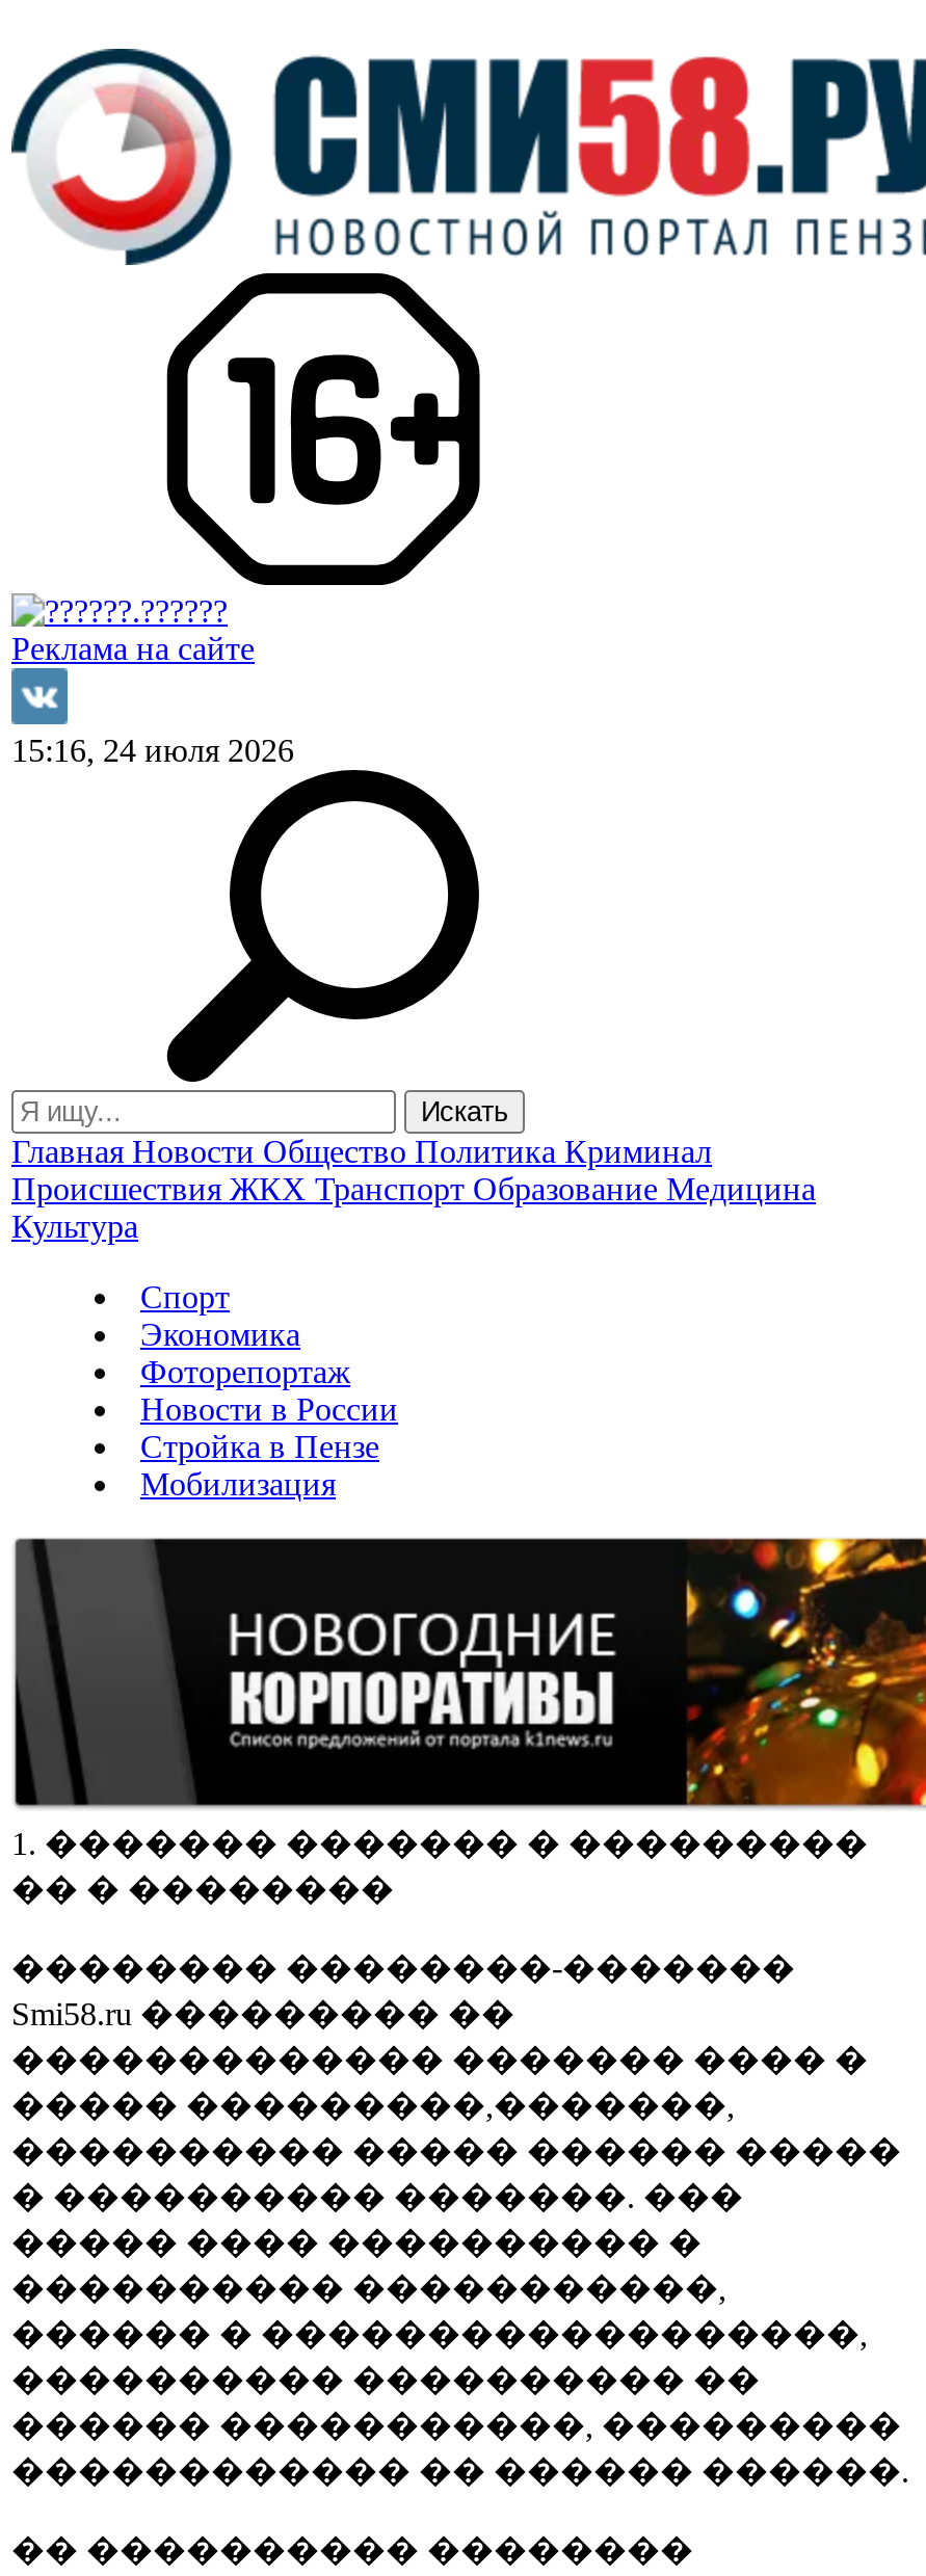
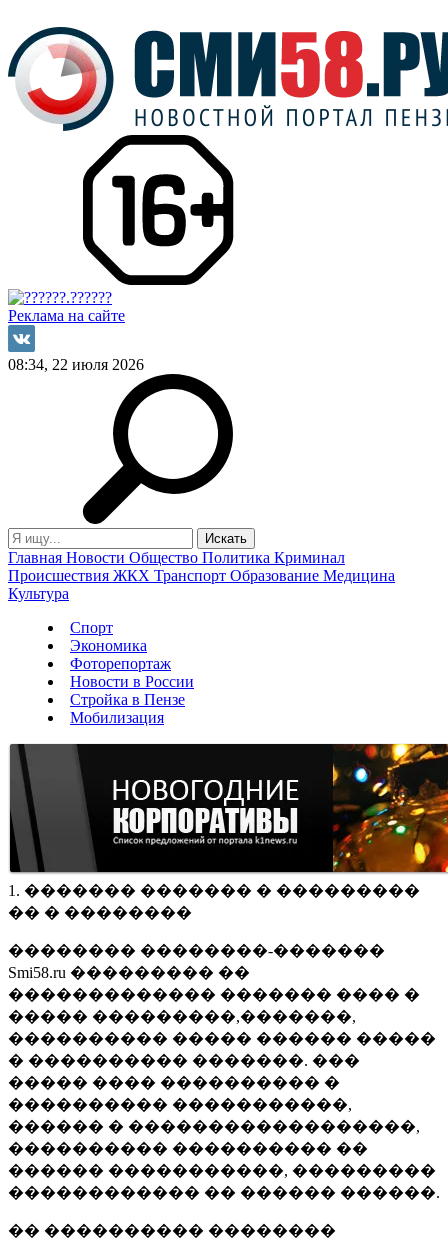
- 15:16, 24 июля 2026
+ 08:34, 22 июля 2026
